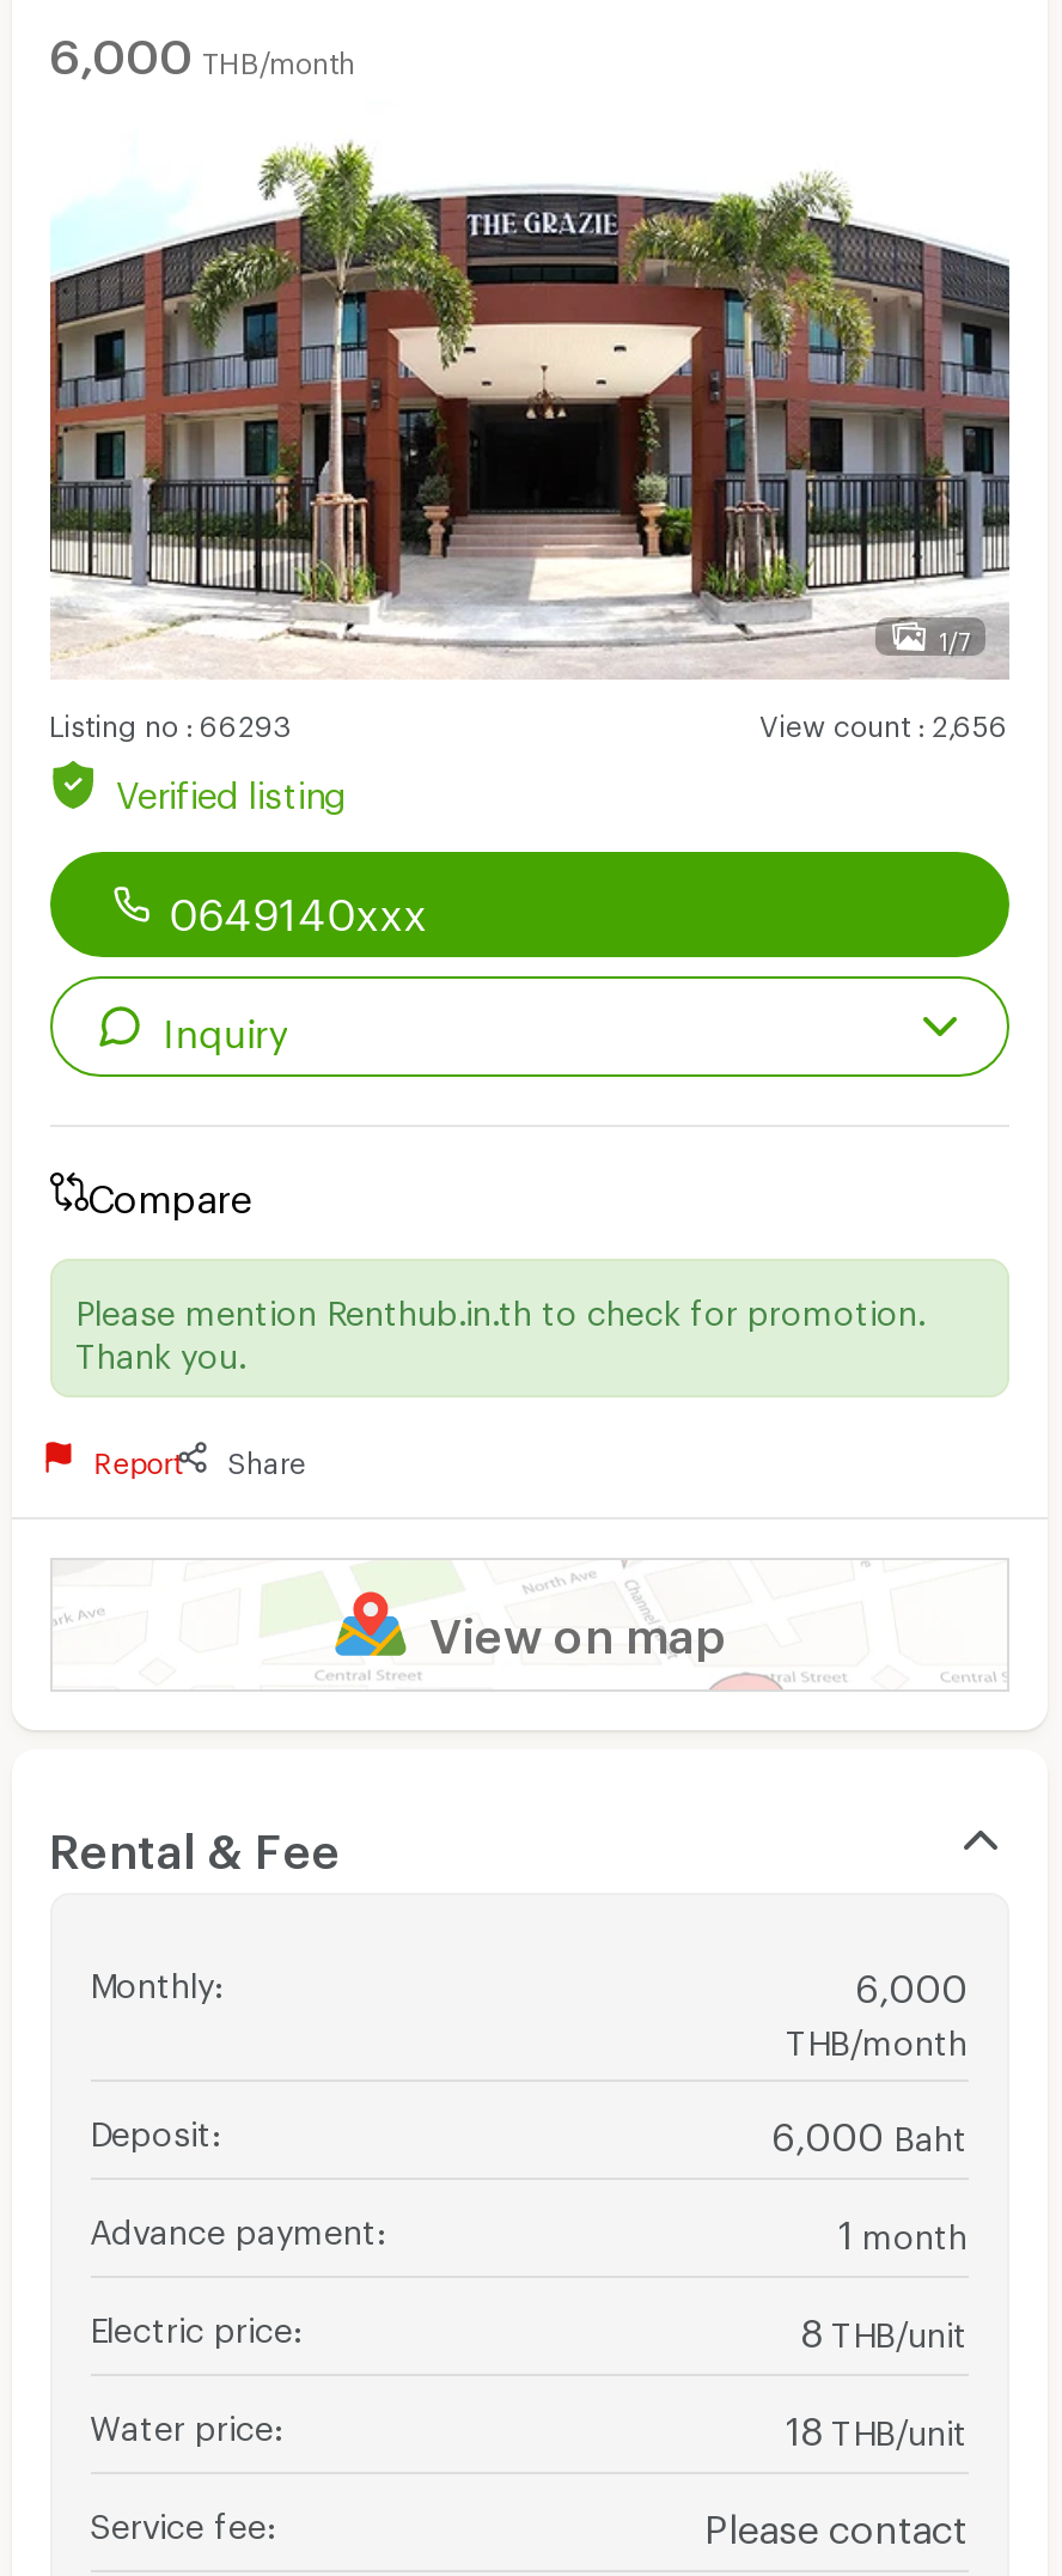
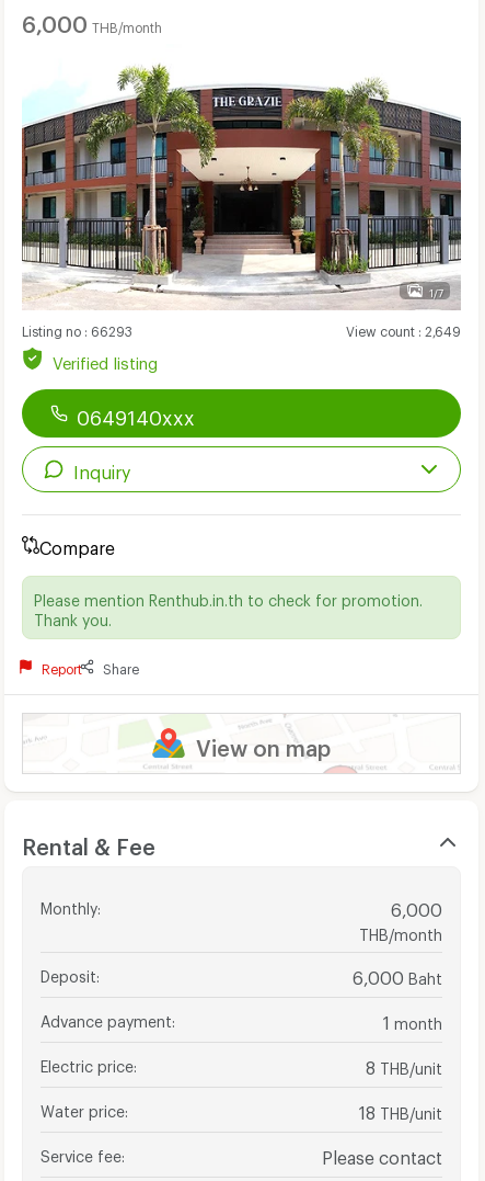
- View count: 2,656
+ View count: 2,649
